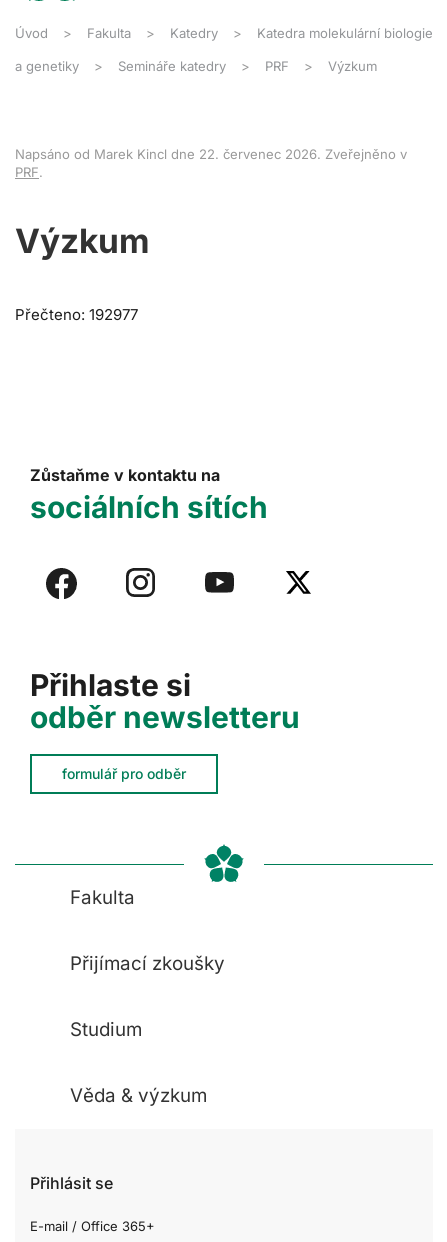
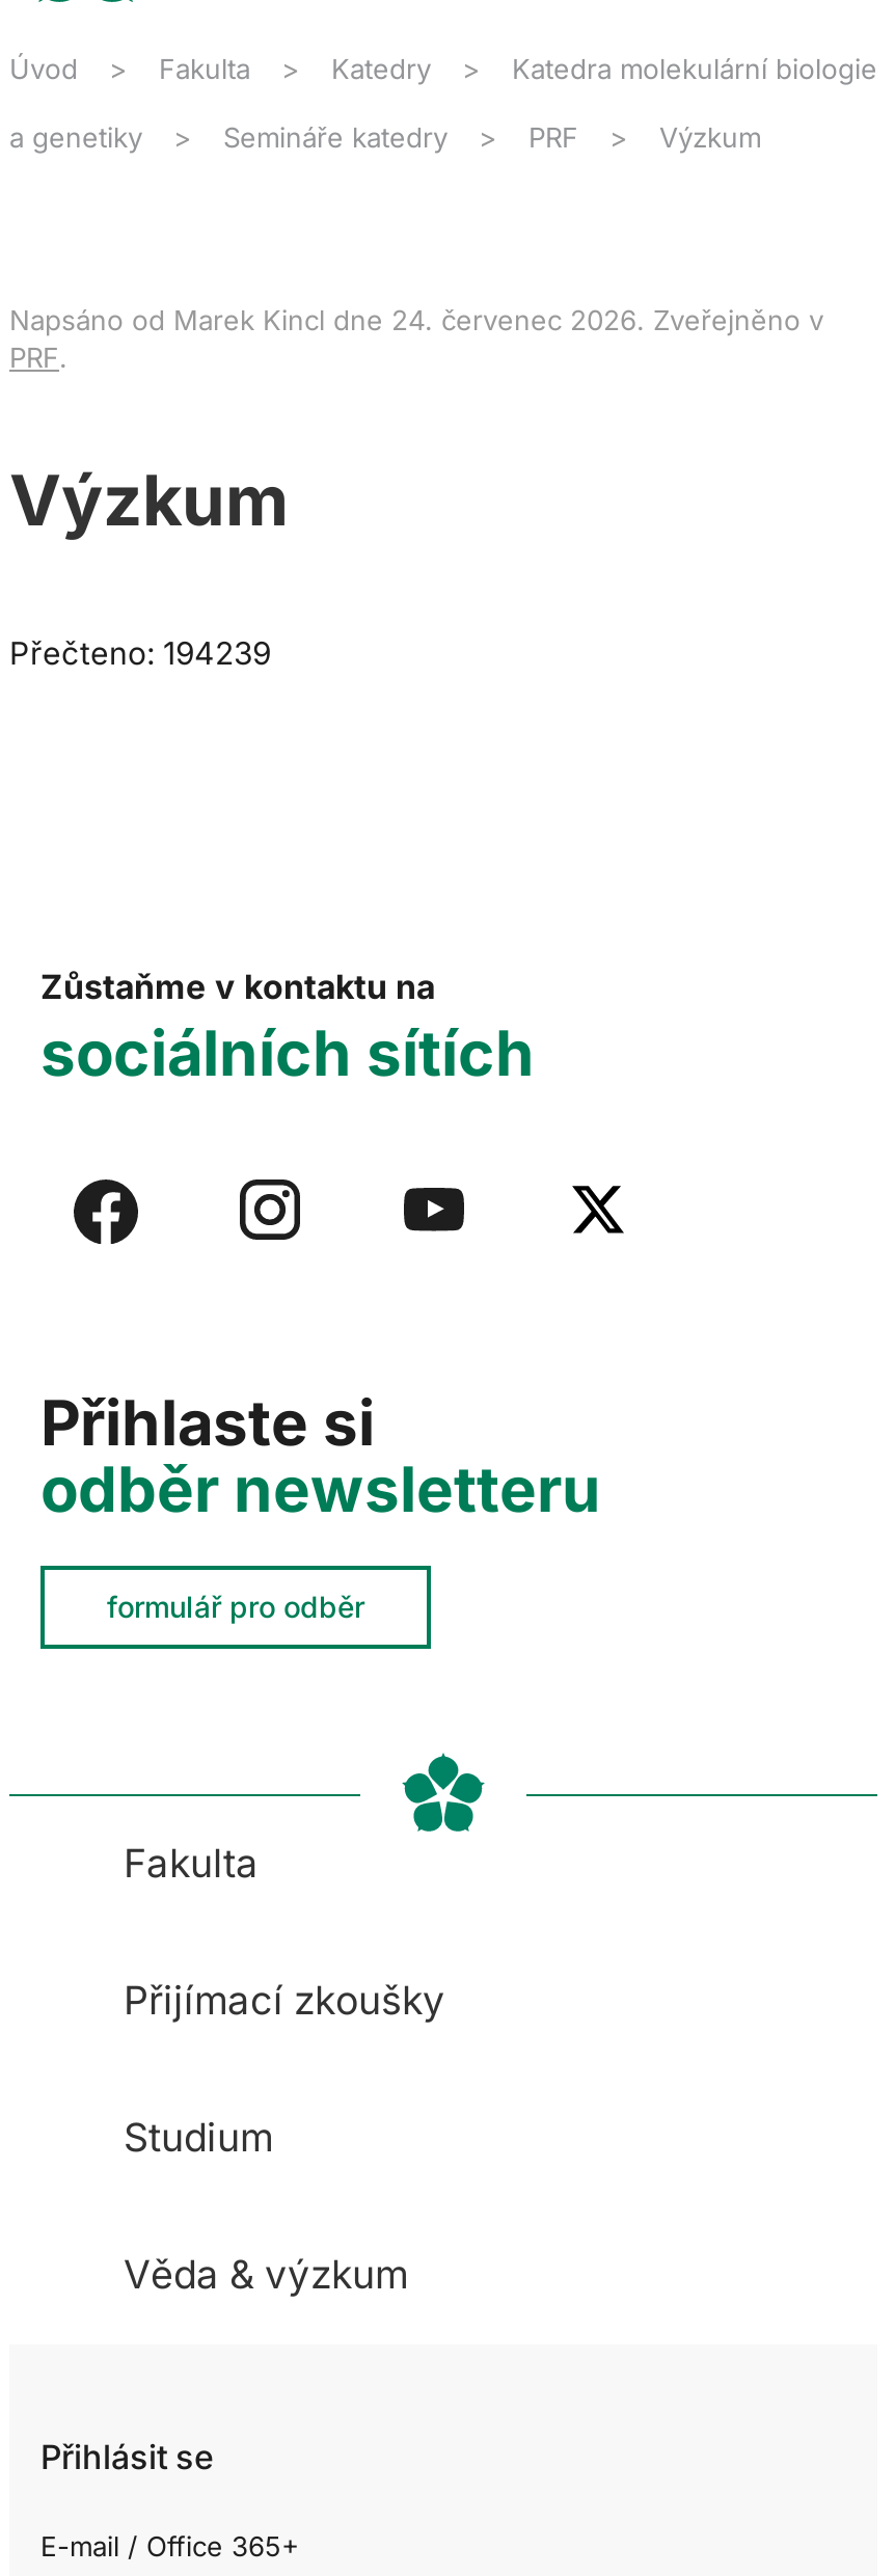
- Napsáno od Marek Kincl dne 22. červenec 2026. Zveřejněno v
+ Napsáno od Marek Kincl dne 24. červenec 2026. Zveřejněno v

- Přečteno: 192977
+ Přečteno: 194239
